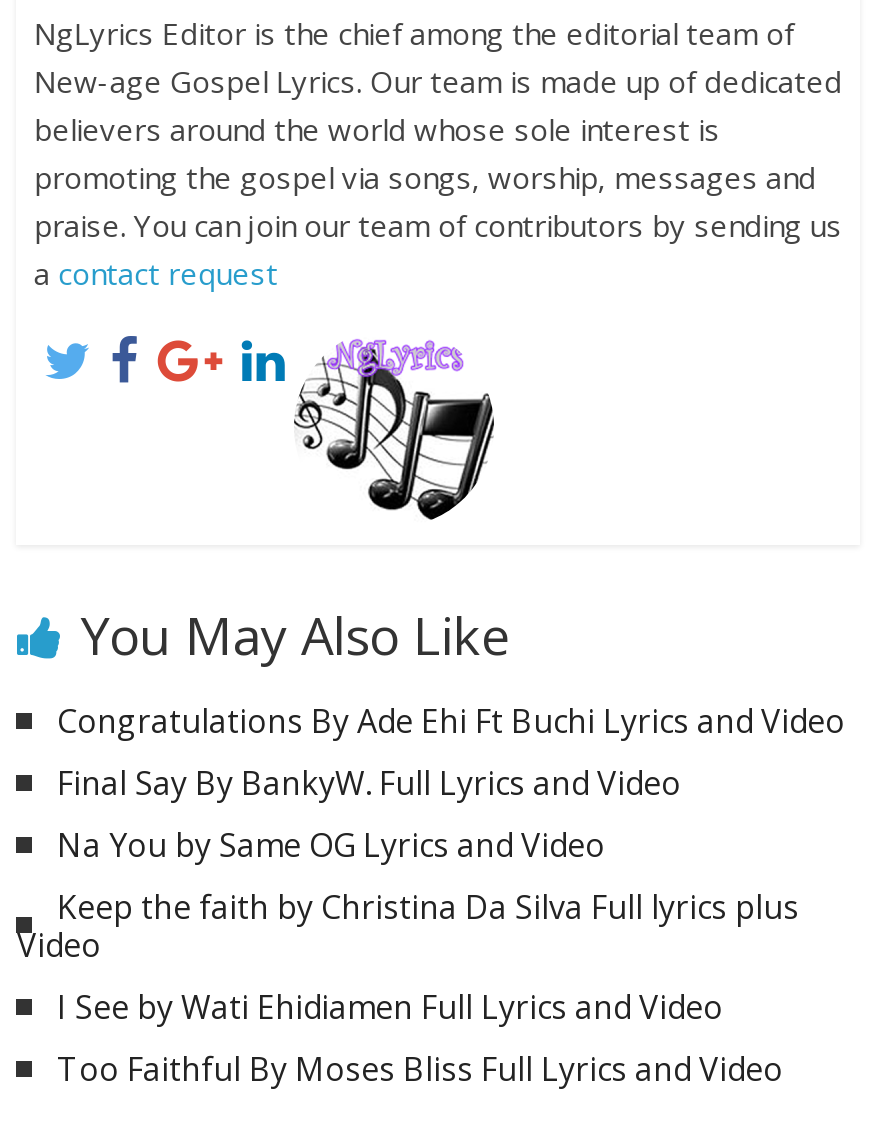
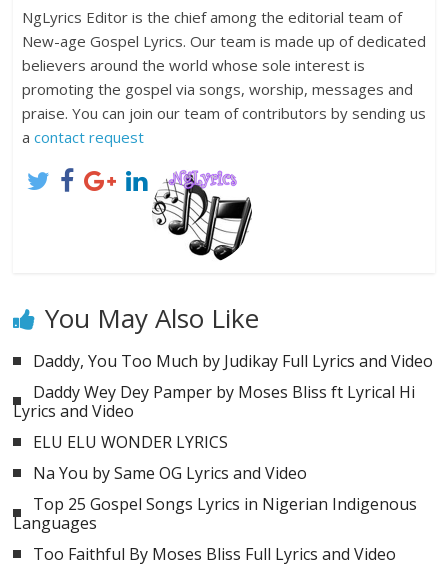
- Congratulations By Ade Ehi Ft Buchi Lyrics and Video
- Final Say By BankyW. Full Lyrics and Video
+ Daddy, You Too Much by Judikay Full Lyrics and Video
+ Daddy Wey Dey Pamper by Moses Bliss ft Lyrical Hi
+ Lyrics and Video
+ ELU ELU WONDER LYRICS

moved down: Na You by Same OG Lyrics and Video

- Keep the faith by Christina Da Silva Full lyrics plus
- Video
- I See by Wati Ehidiamen Full Lyrics and Video
+ Top 25 Gospel Songs Lyrics in Nigerian Indigenous
+ Languages
